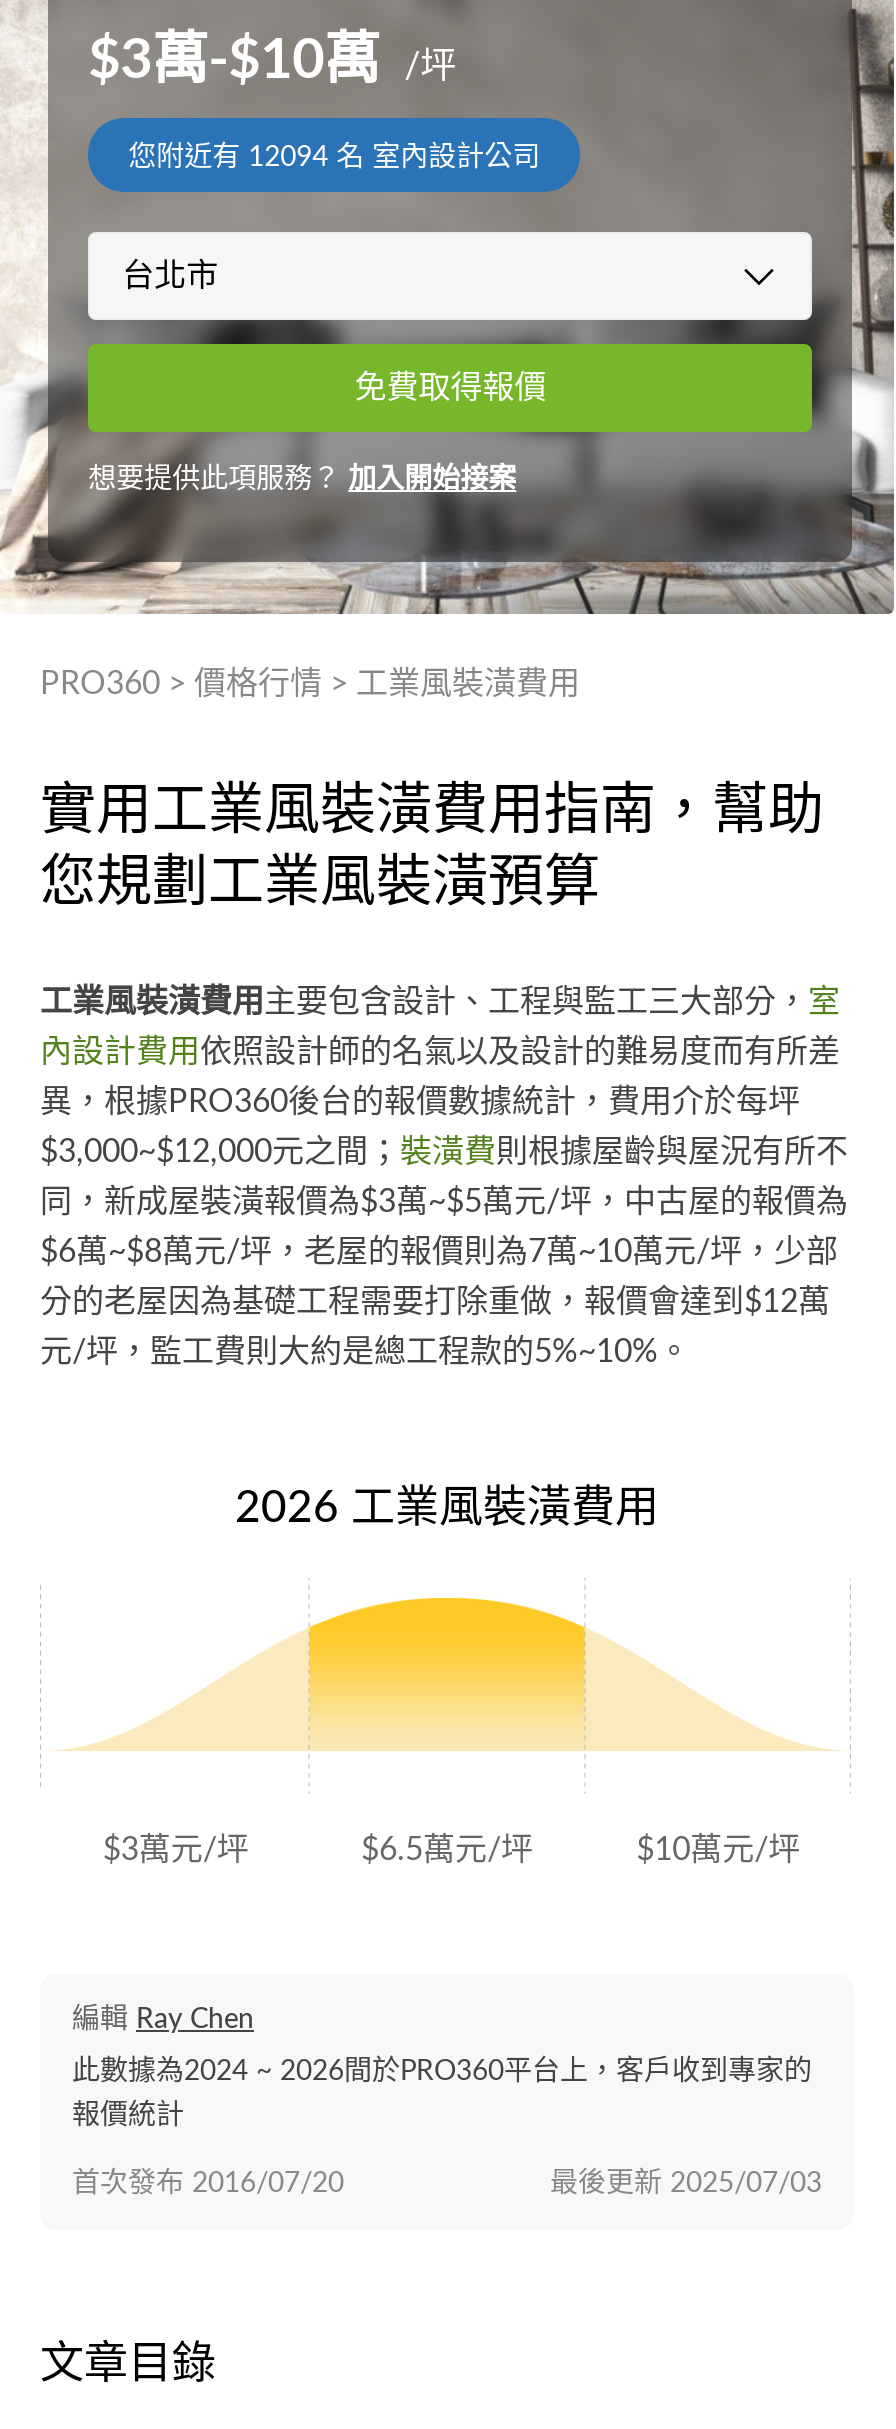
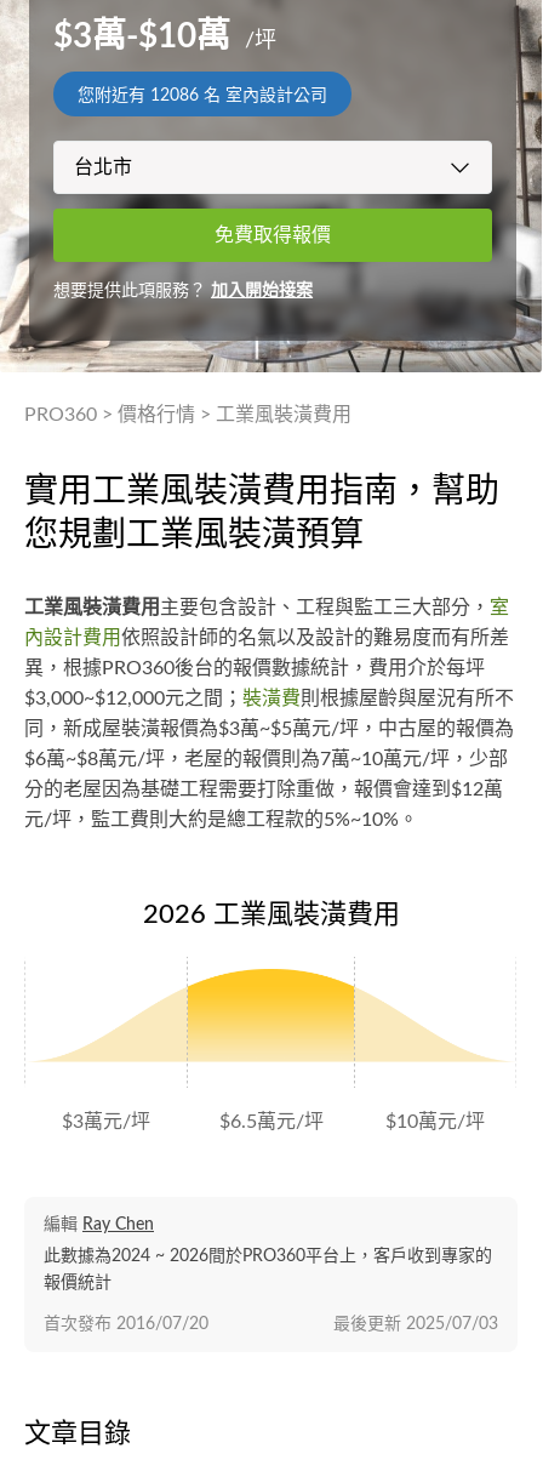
- 您附近有12094名 室內設計公司
+ 您附近有12086名 室內設計公司
